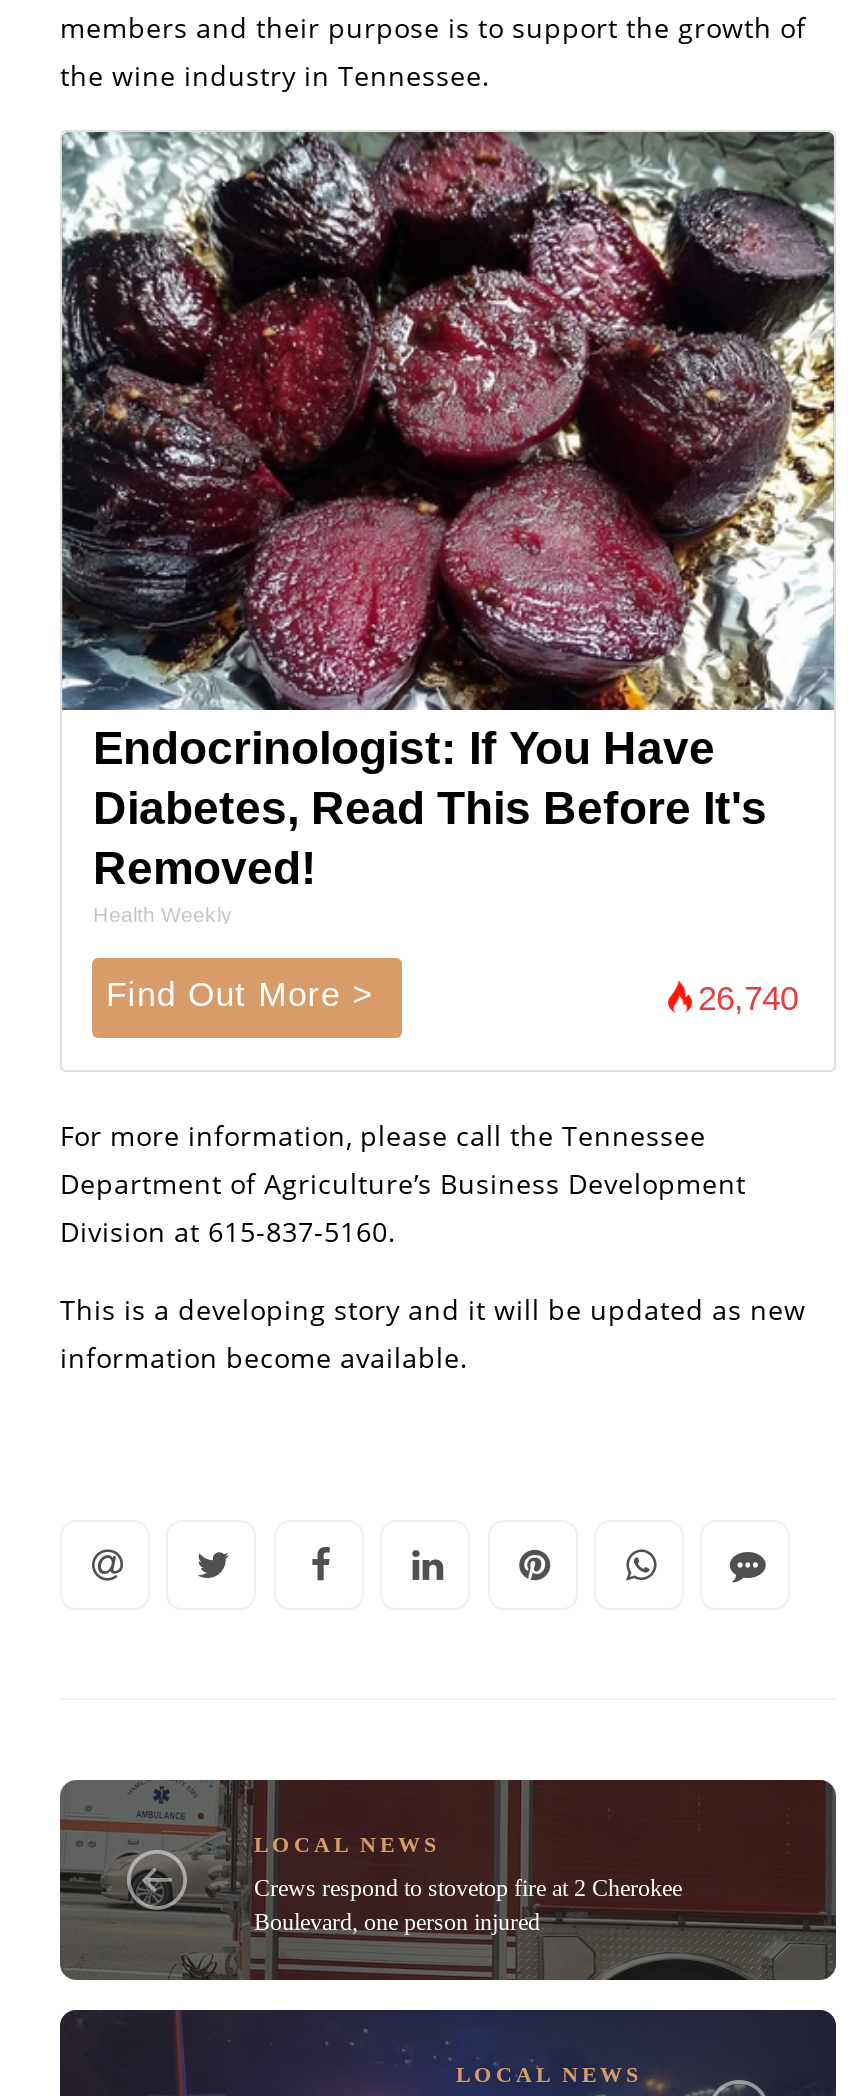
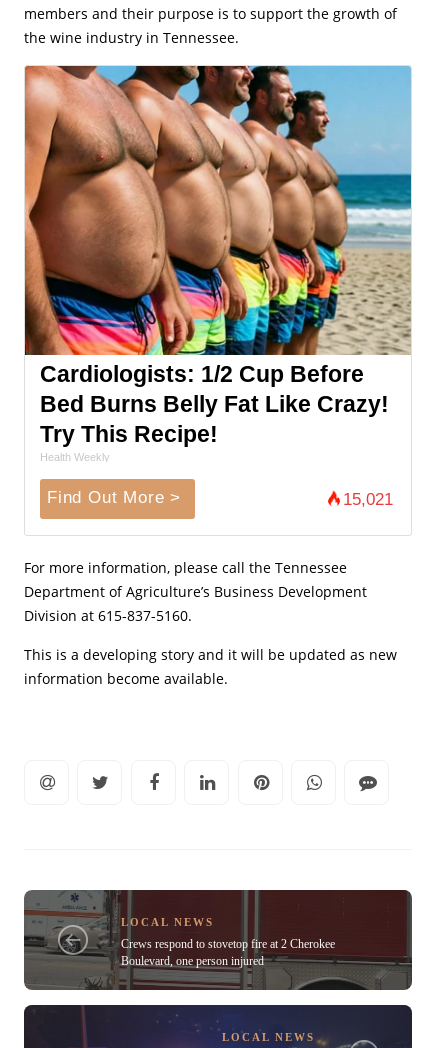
- [image]
- Endocrinologist: If You Have
- Diabetes, Read This Before It's
- Removed!
+ [image]
+ Cardiologists: 1/2 Cup Before
+ Bed Burns Belly Fat Like Crazy!
+ Try This Recipe!

- 26,740
+ 15,021
